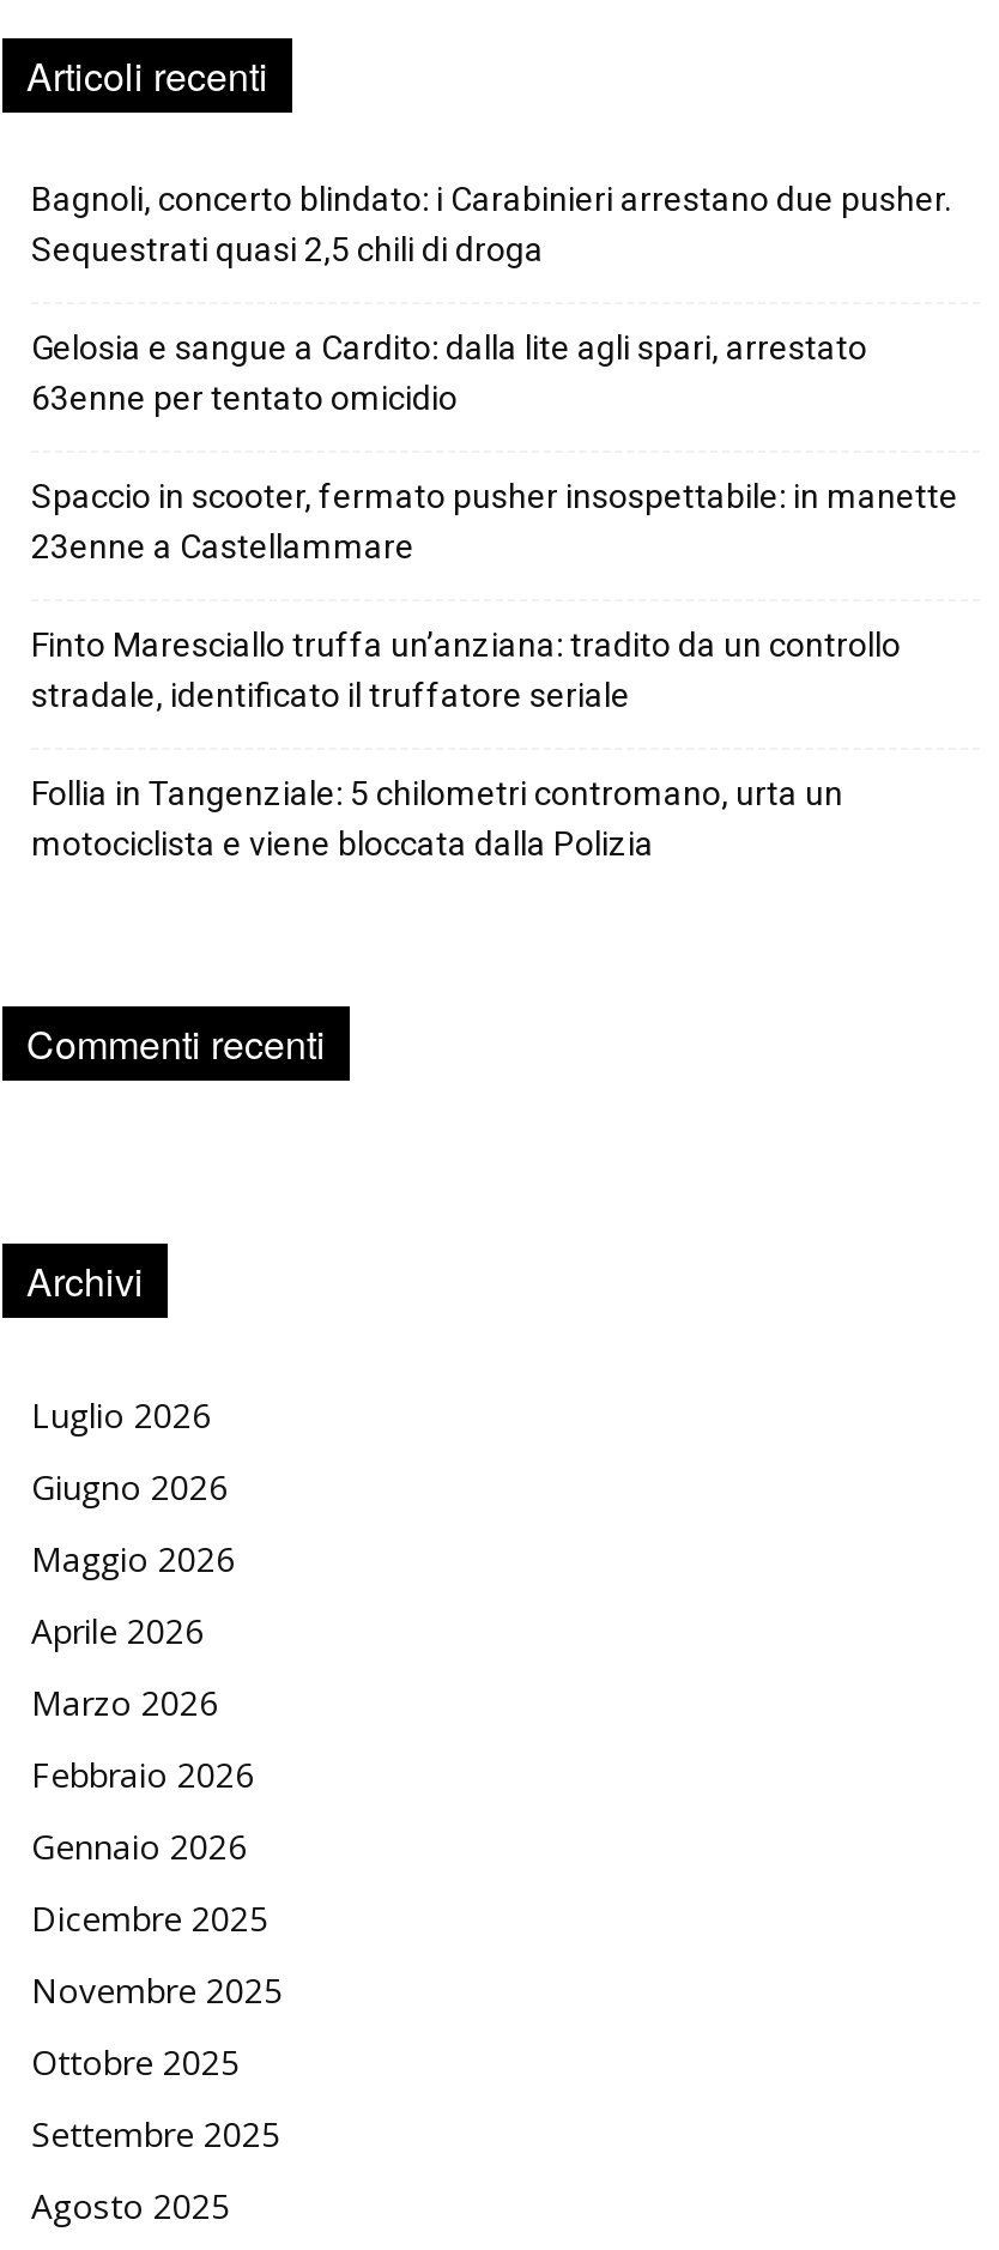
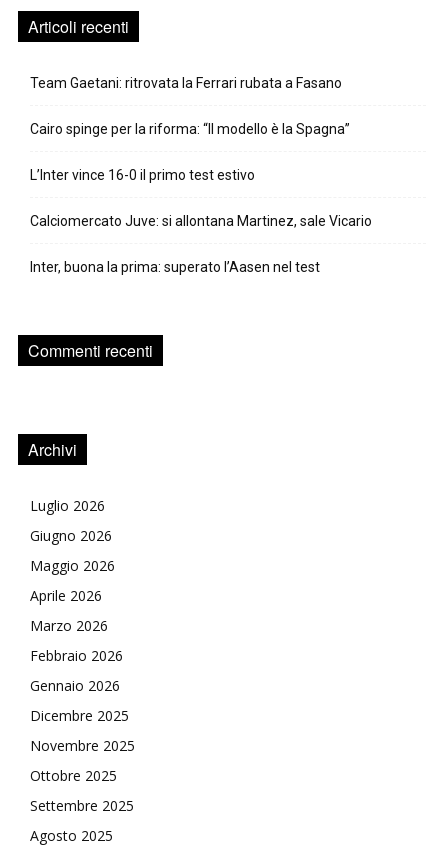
- Bagnoli, concerto blindato: i Carabinieri arrestano due pusher.
- Sequestrati quasi 2,5 chili di droga
+ Team Gaetani: ritrovata la Ferrari rubata a Fasano

- Gelosia e sangue a Cardito: dalla lite agli spari, arrestato
- 63enne per tentato omicidio
+ Cairo spinge per la riforma: “Il modello è la Spagna”

- Spaccio in scooter, fermato pusher insospettabile: in manette
- 23enne a Castellammare
+ L’Inter vince 16-0 il primo test estivo

- Finto Maresciallo truffa un’anziana: tradito da un controllo
- stradale, identificato il truffatore seriale
+ Calciomercato Juve: si allontana Martinez, sale Vicario

- Follia in Tangenziale: 5 chilometri contromano, urta un
- motociclista e viene bloccata dalla Polizia
+ Inter, buona la prima: superato l’Aasen nel test
